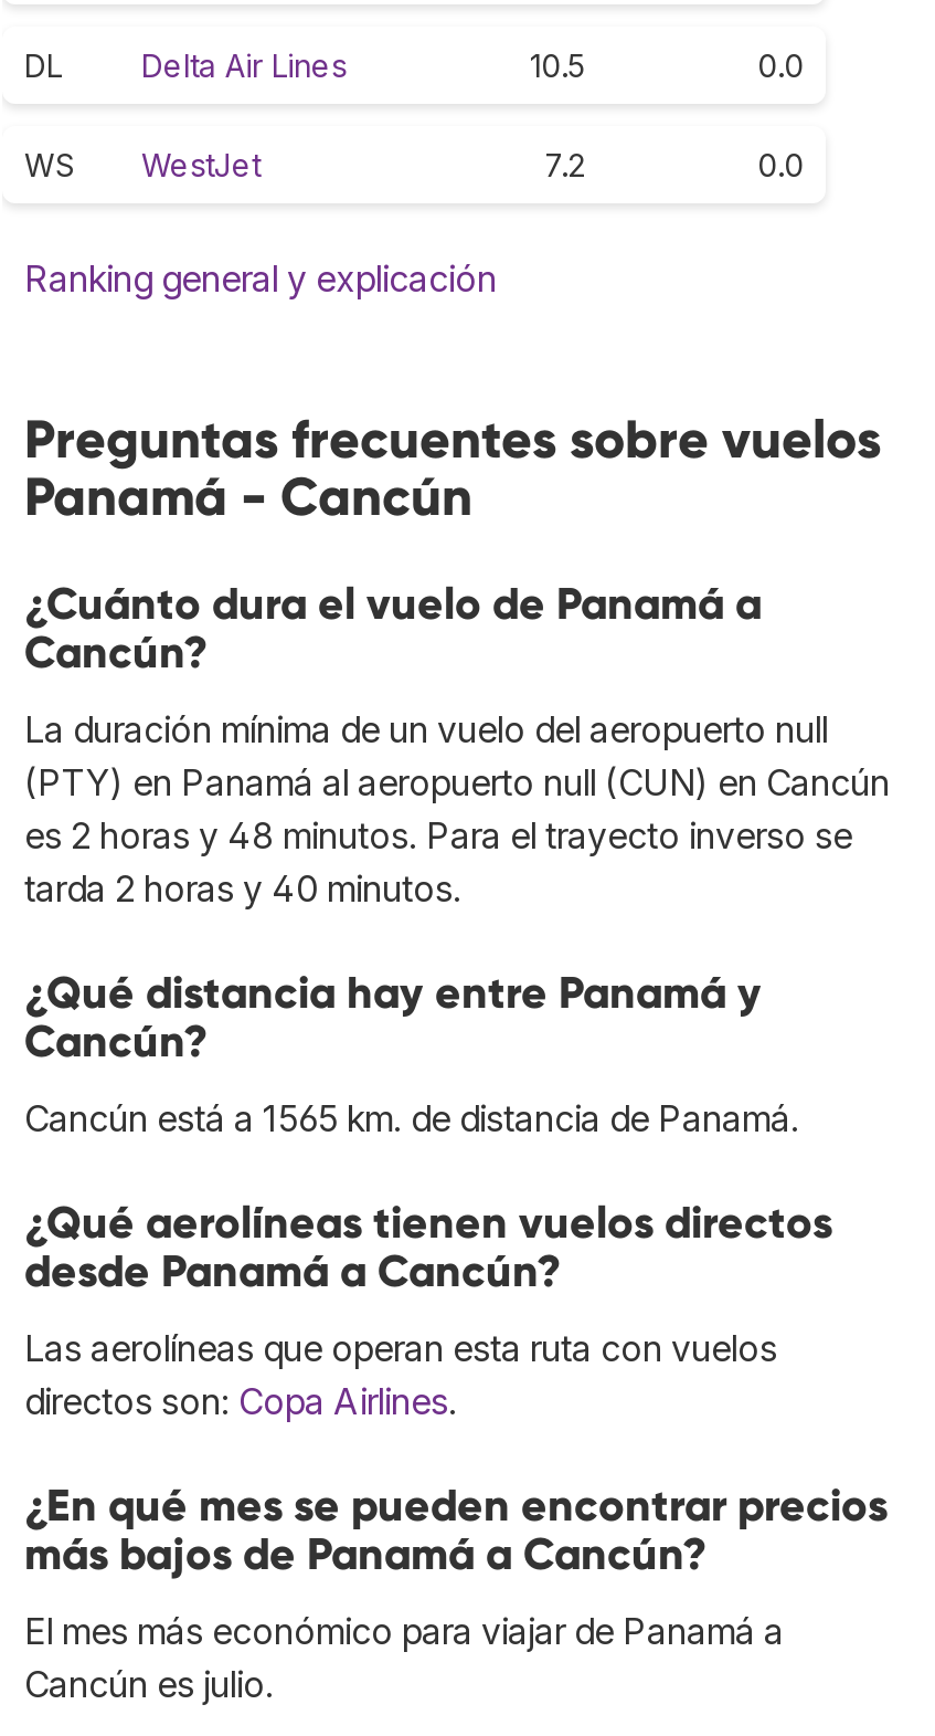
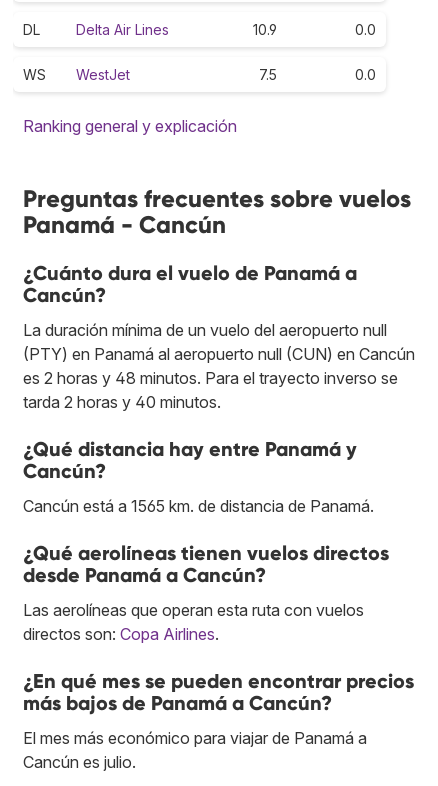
- 10.5
+ 10.9

- 7.2
+ 7.5
